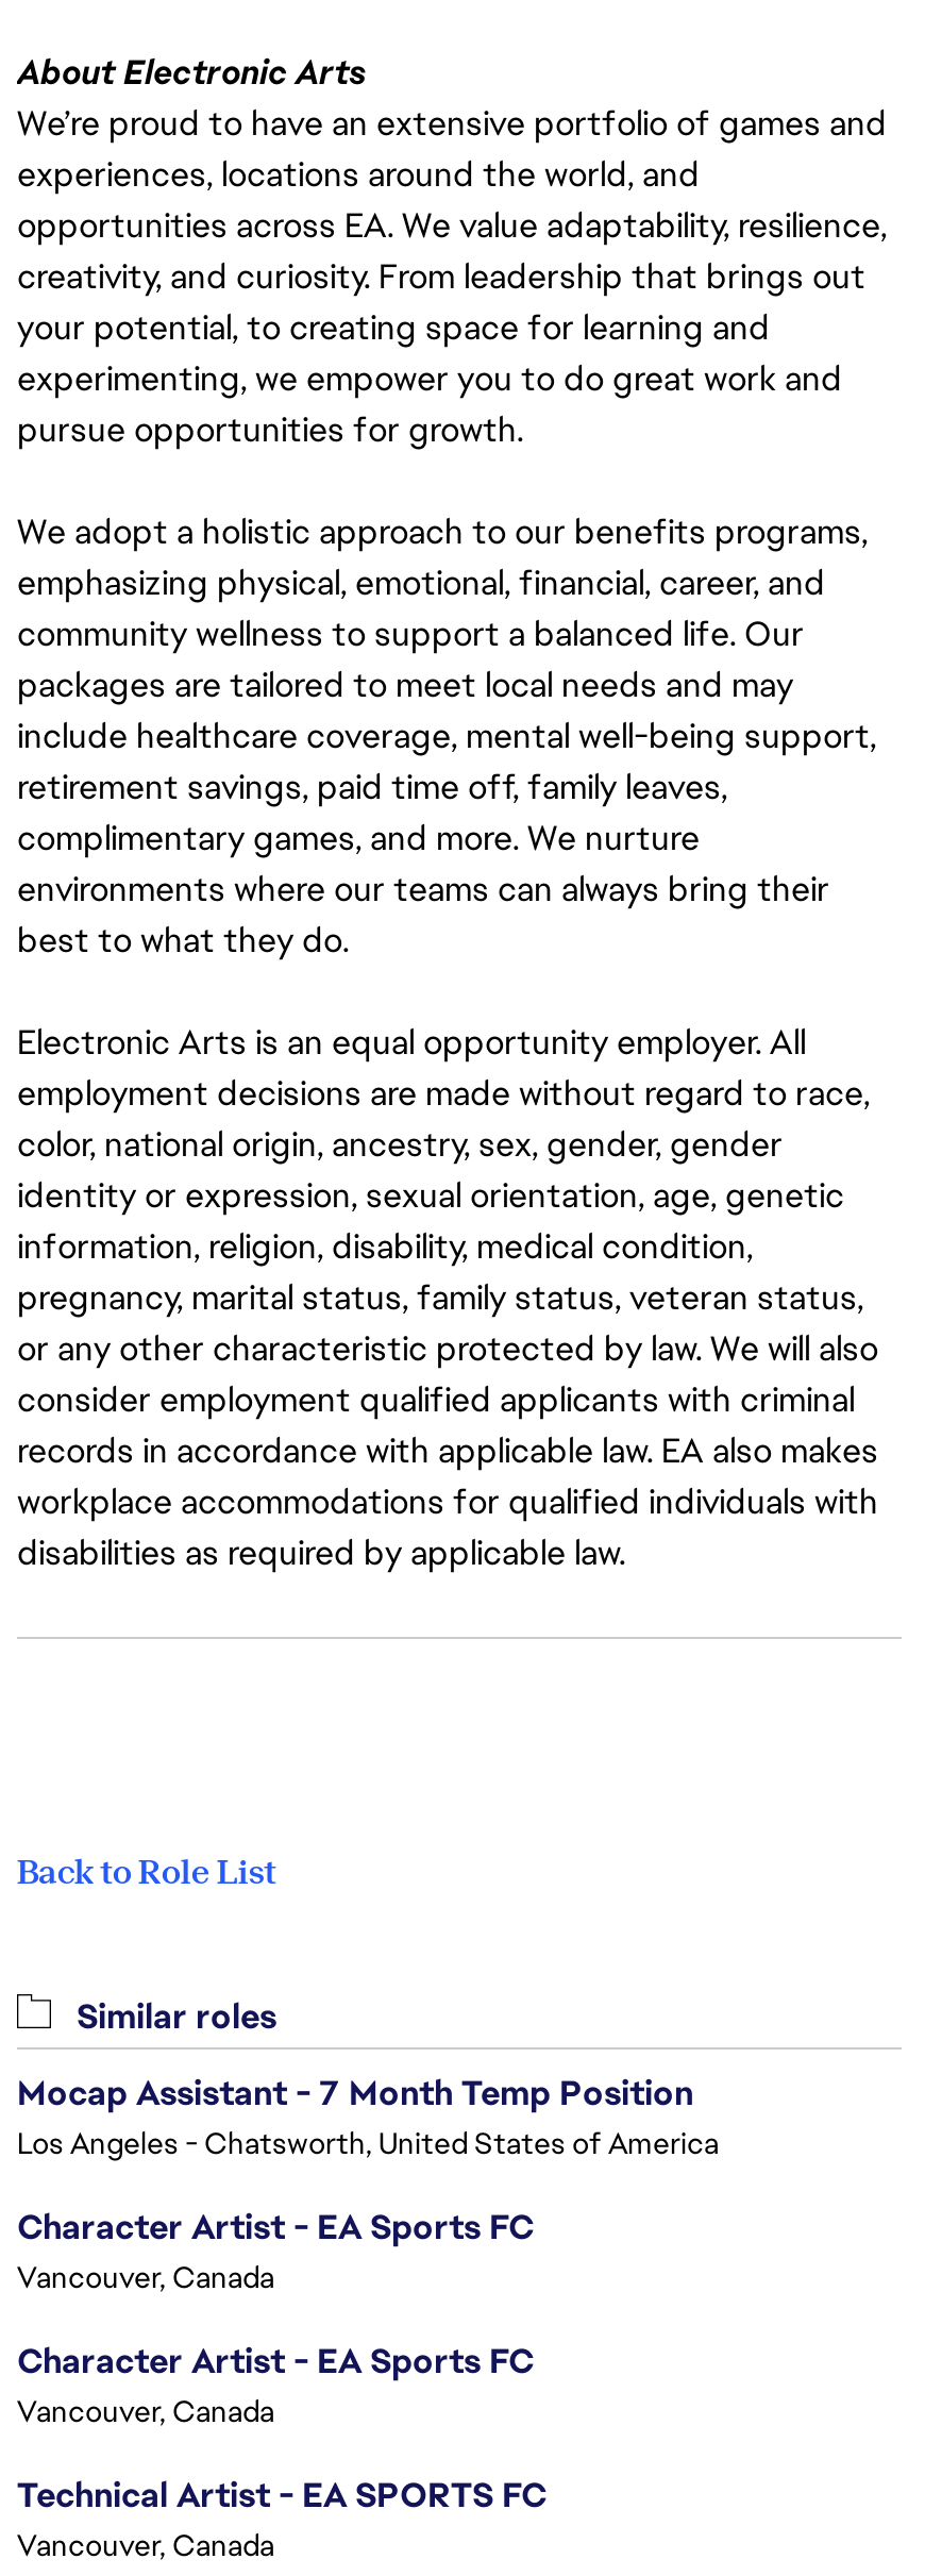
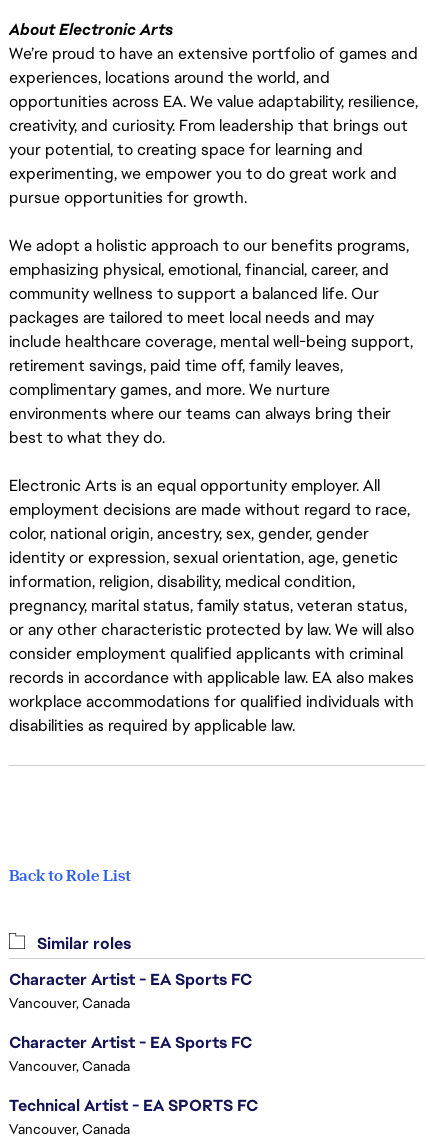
- Mocap Assistant - 7 Month Temp Position
- Los Angeles - Chatsworth, United States of America
